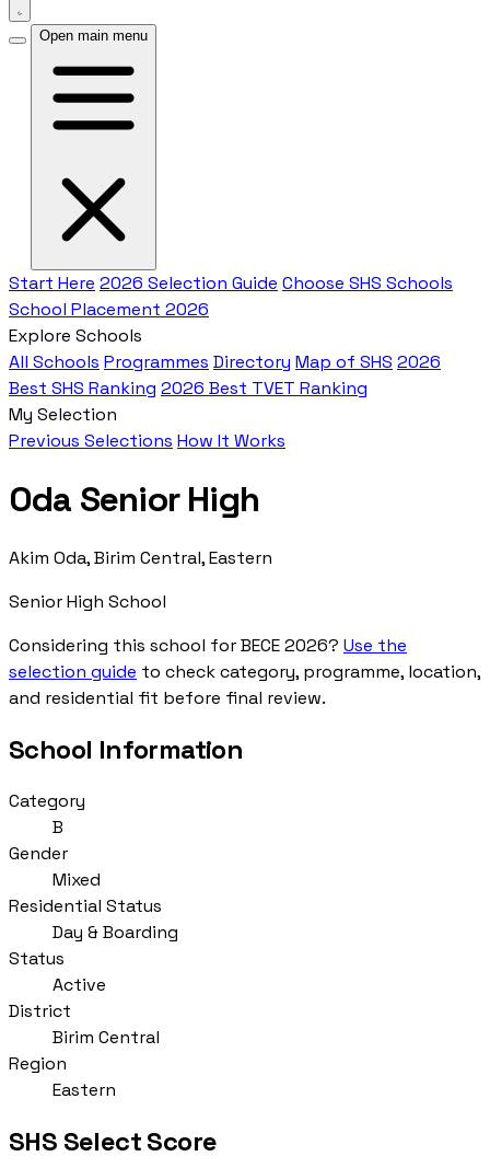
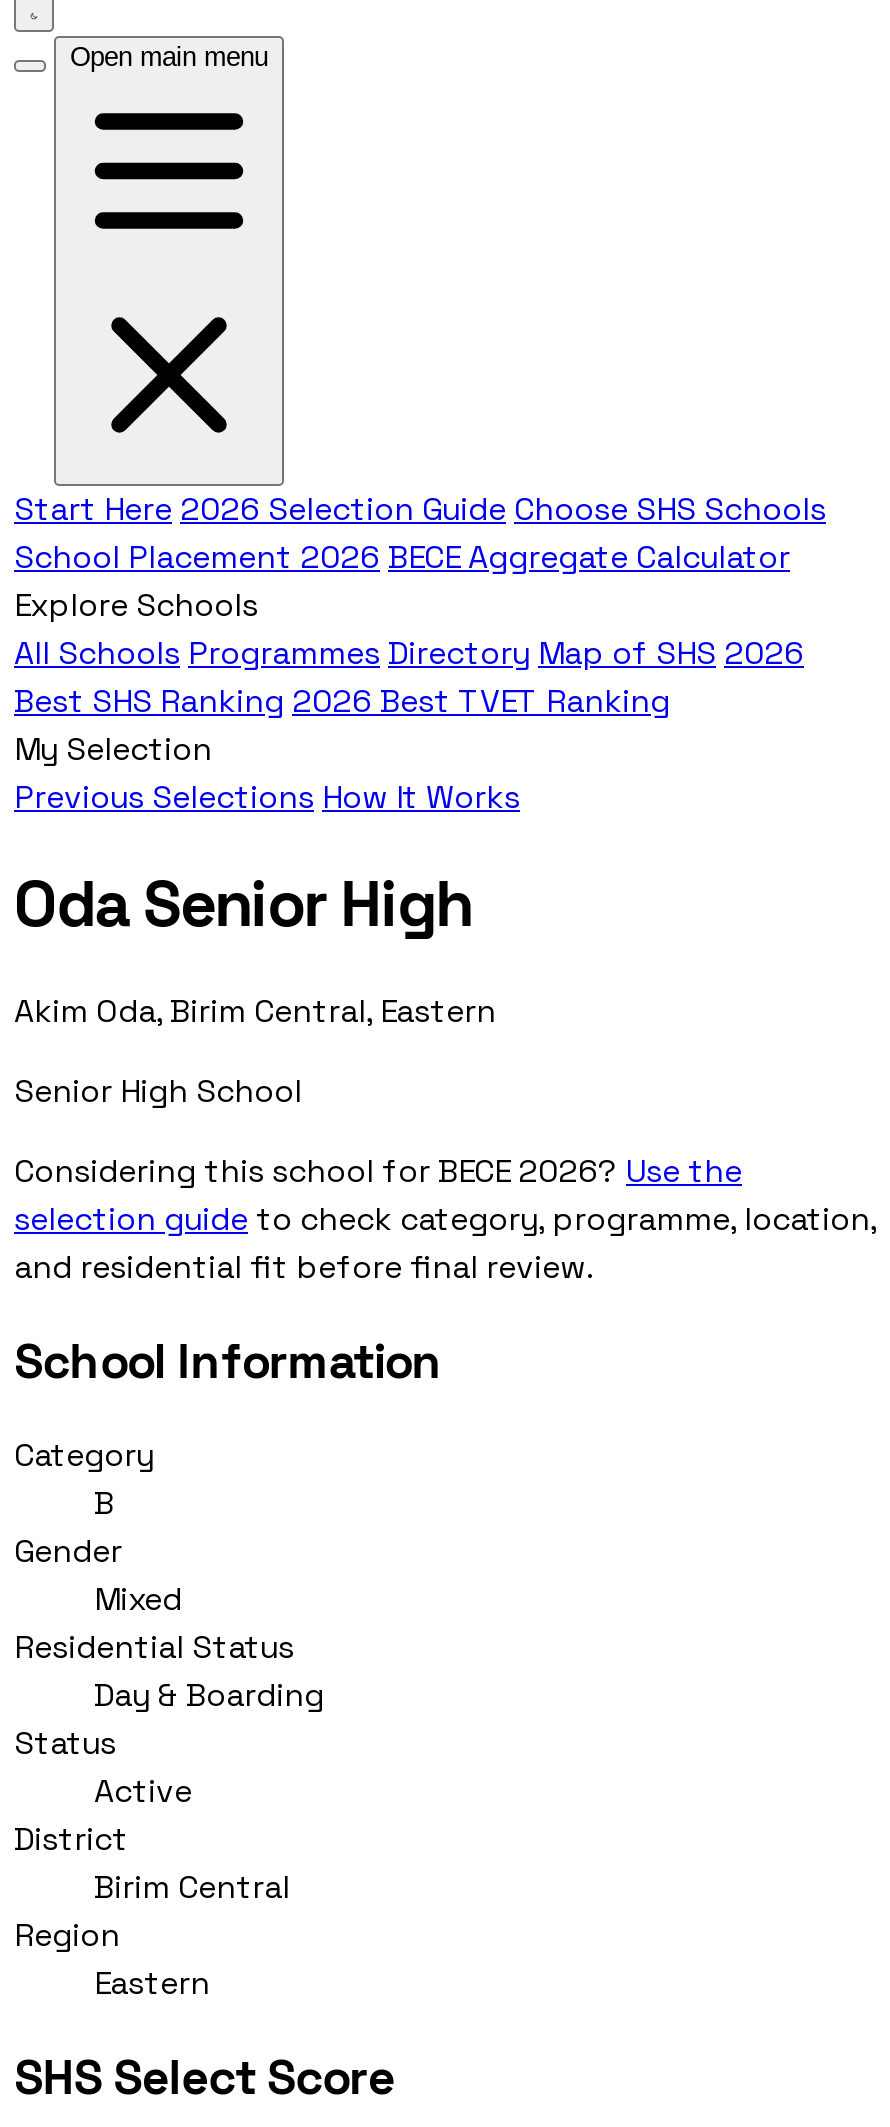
- School Placement 2026
+ School Placement 2026 BECE Aggregate Calculator
